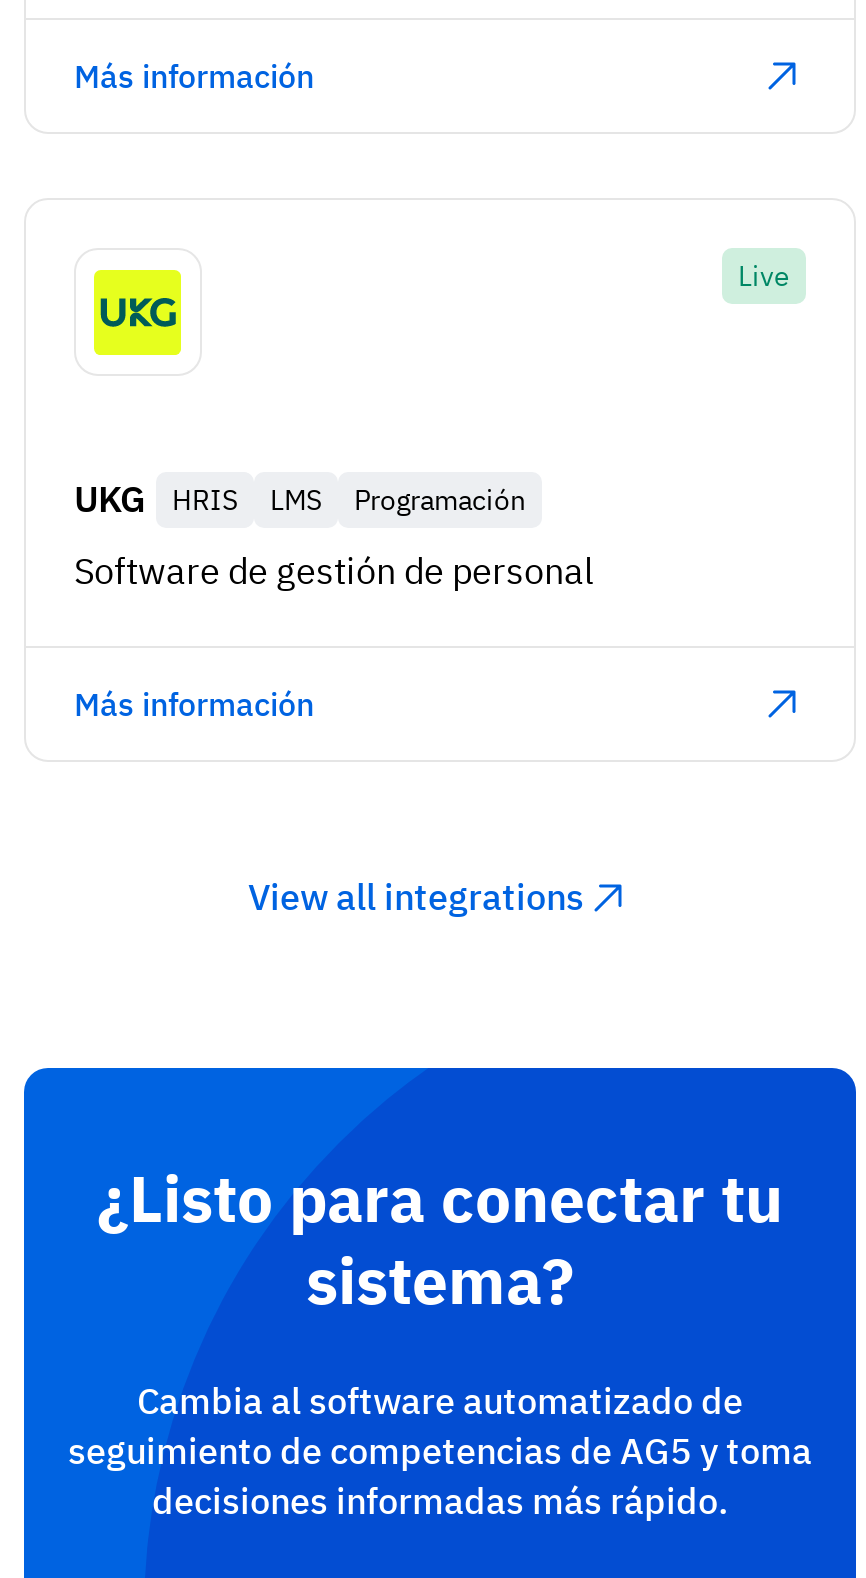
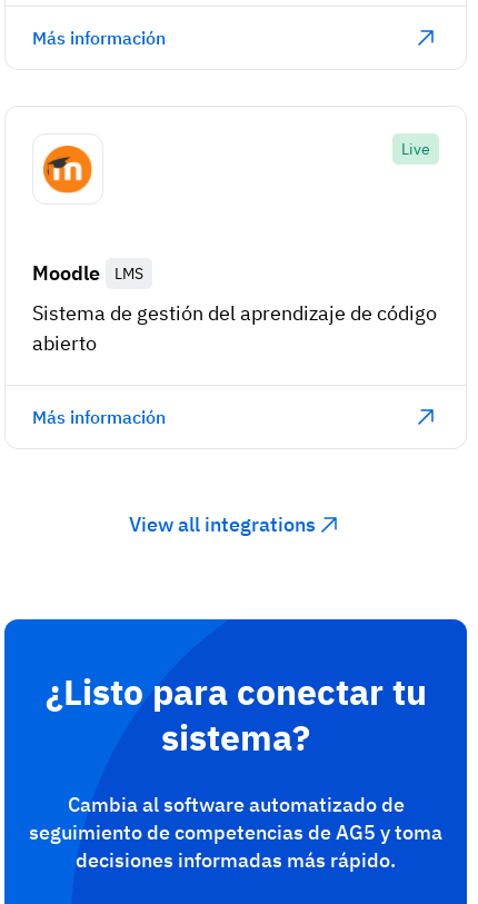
- [image]
+ [image]

- UKG
- HRIS
+ Moodle

- Programación
- Software de gestión de personal
+ Sistema de gestión del aprendizaje de código
+ abierto
